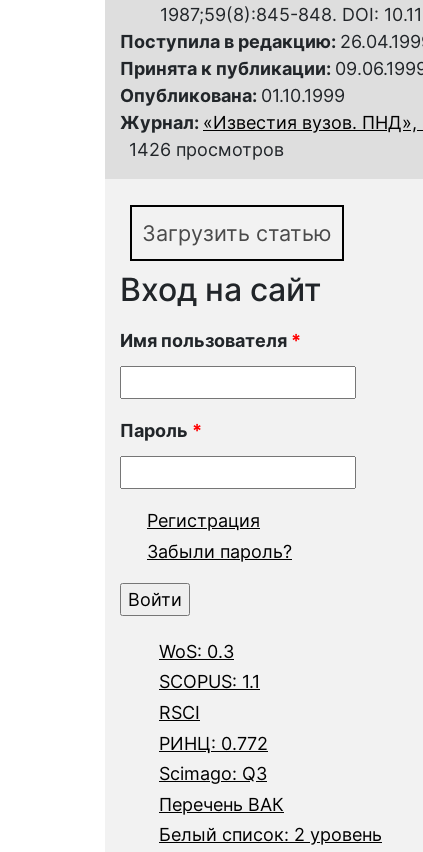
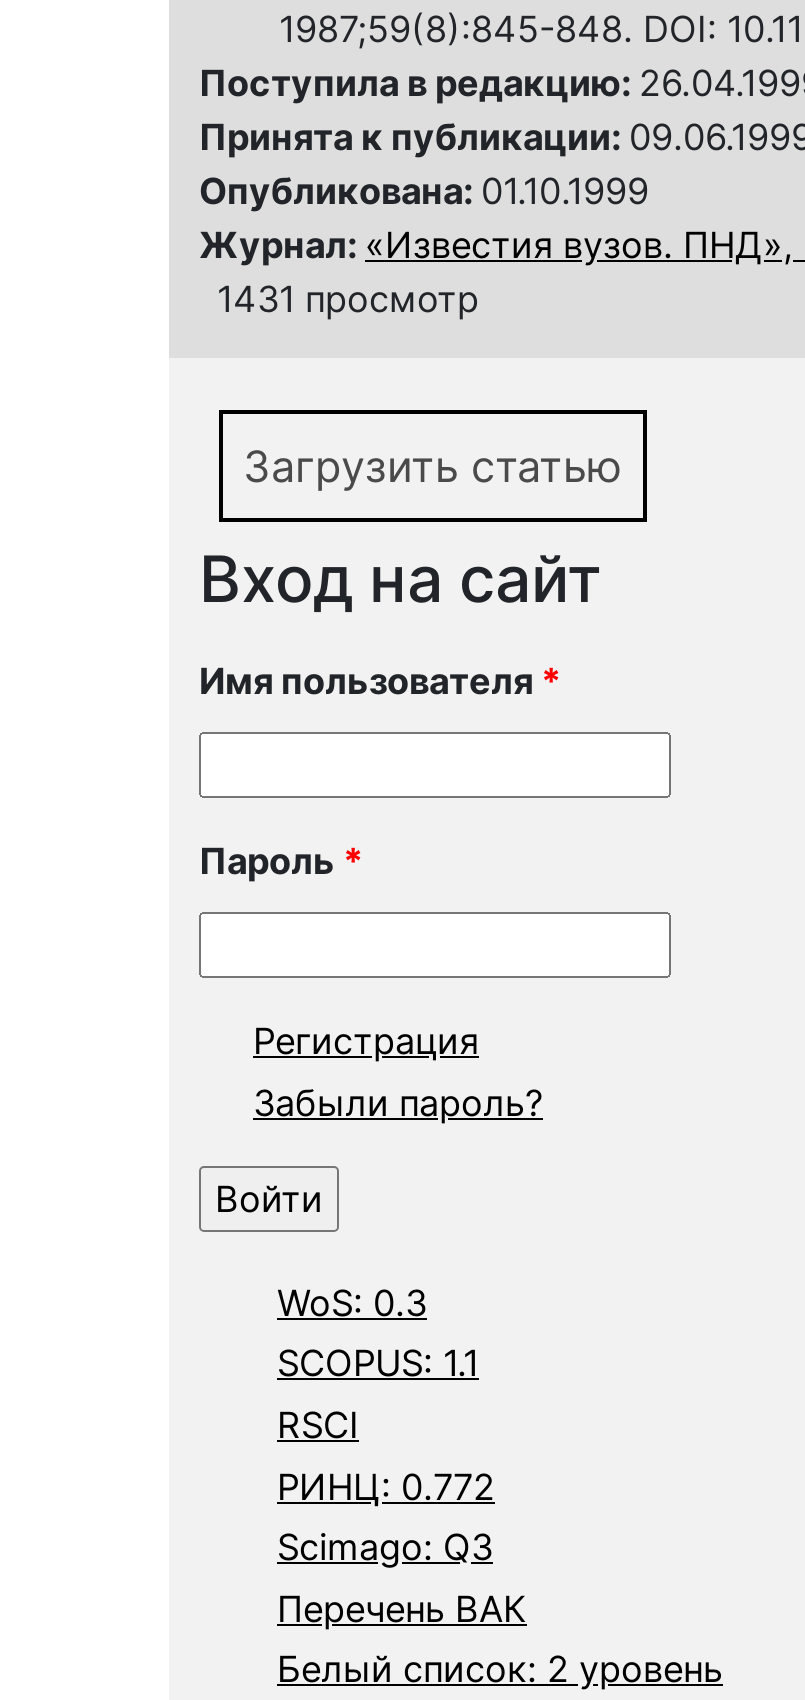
- 1426 просмотров
+ 1431 просмотр
